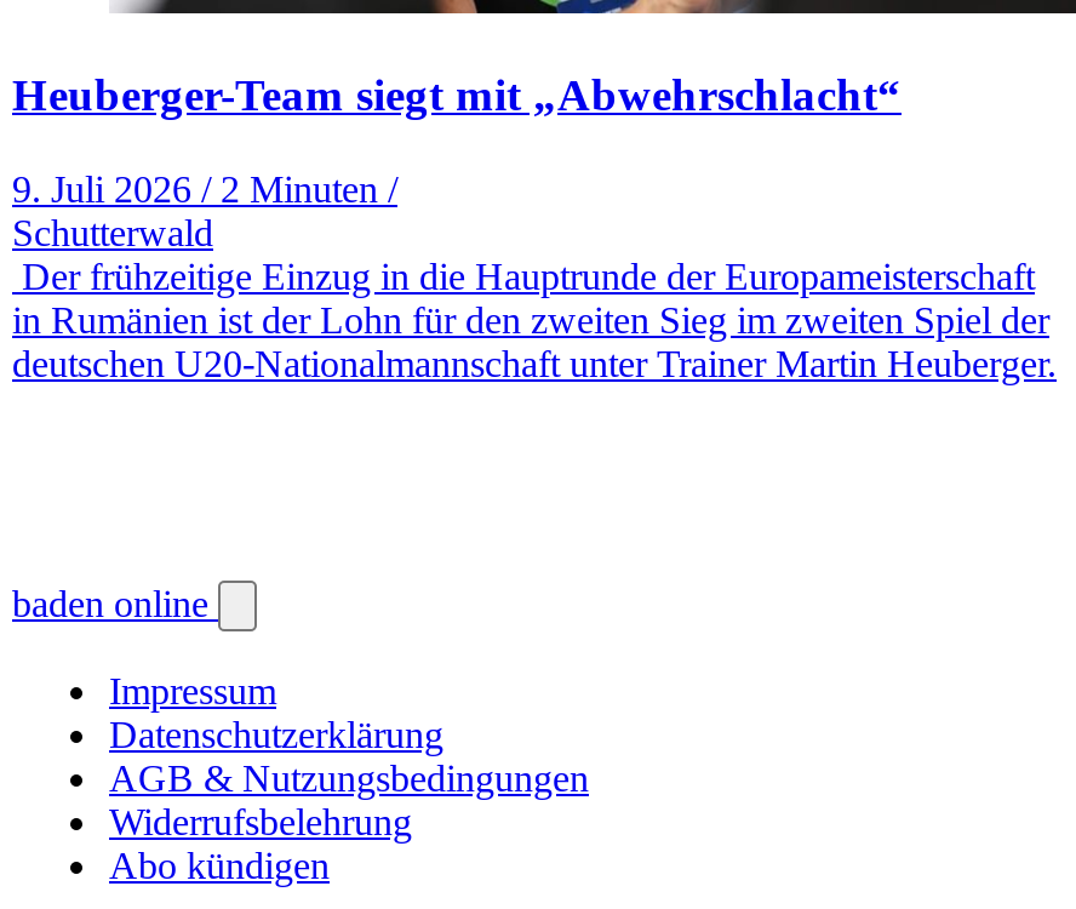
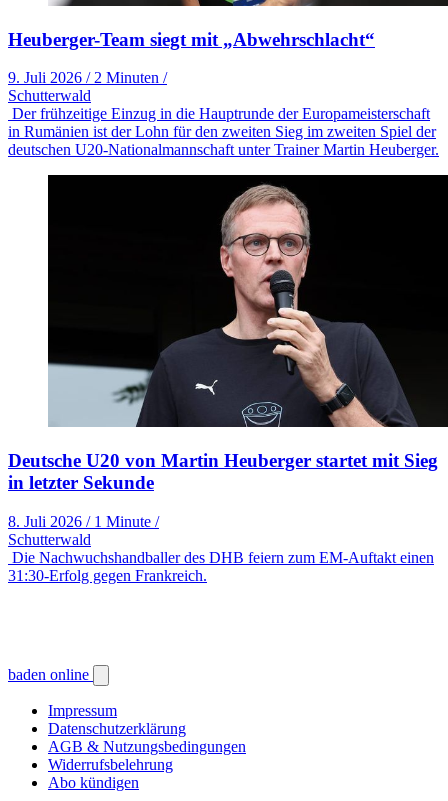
+ [image]
+ Deutsche U20 von Martin Heuberger startet mit Sieg
+ in letzter Sekunde
+ 8. Juli 2026 / 1 Minute /
+ Schutterwald
+ Die Nachwuchshandballer des DHB feiern zum EM-Auftakt einen
+ 31:30-Erfolg gegen Frankreich.
